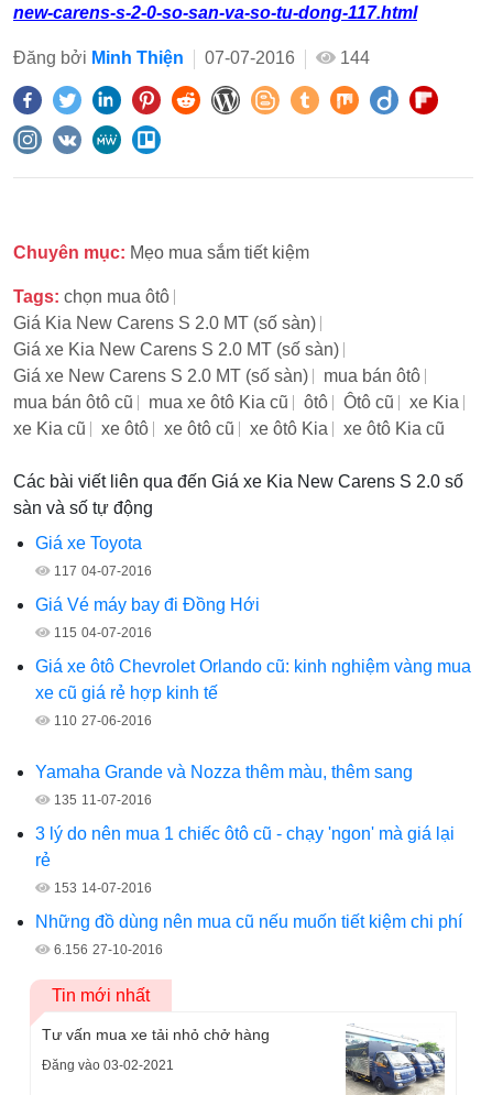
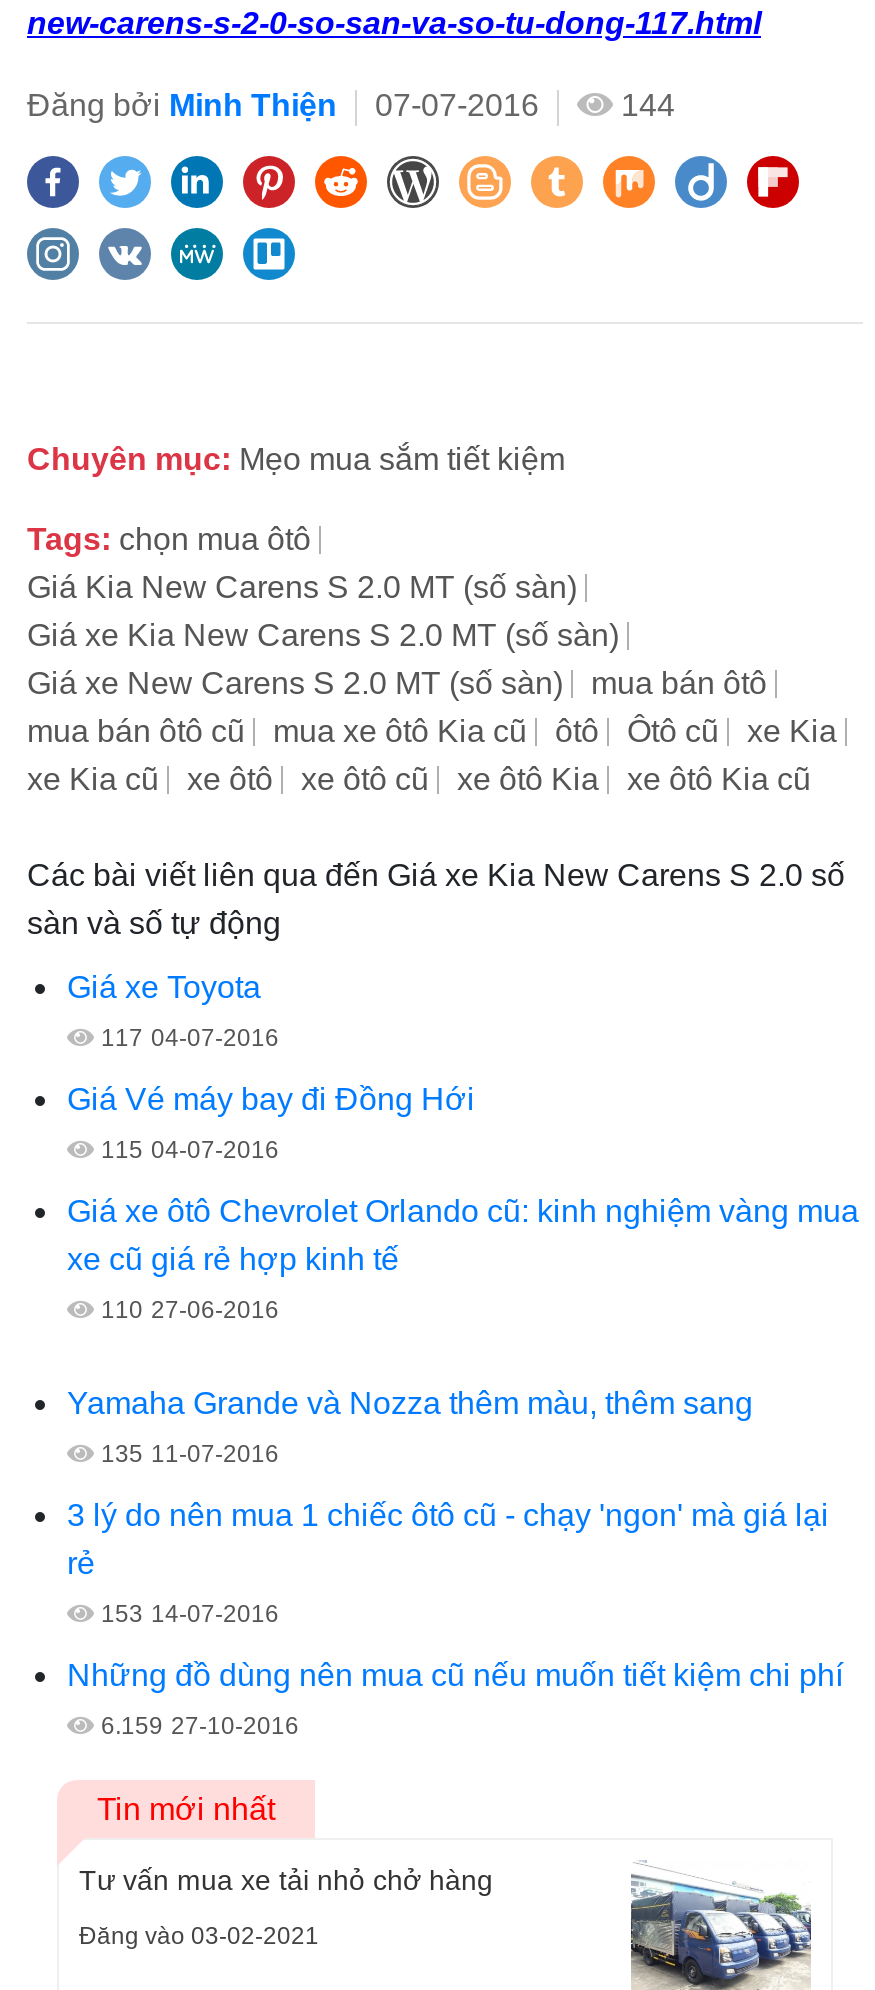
- 6.156 27-10-2016
+ 6.159 27-10-2016
